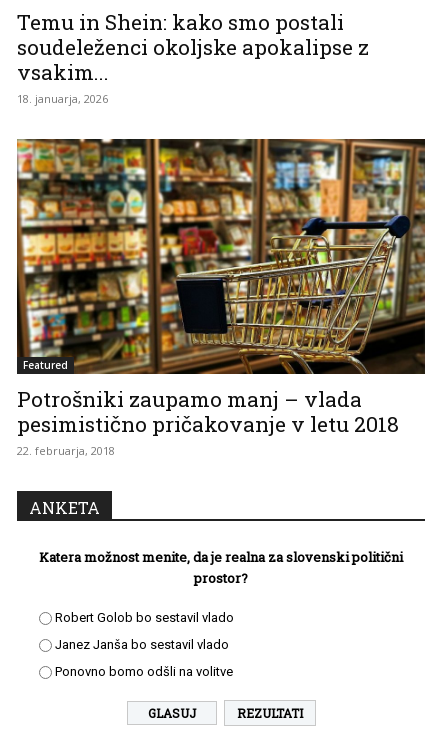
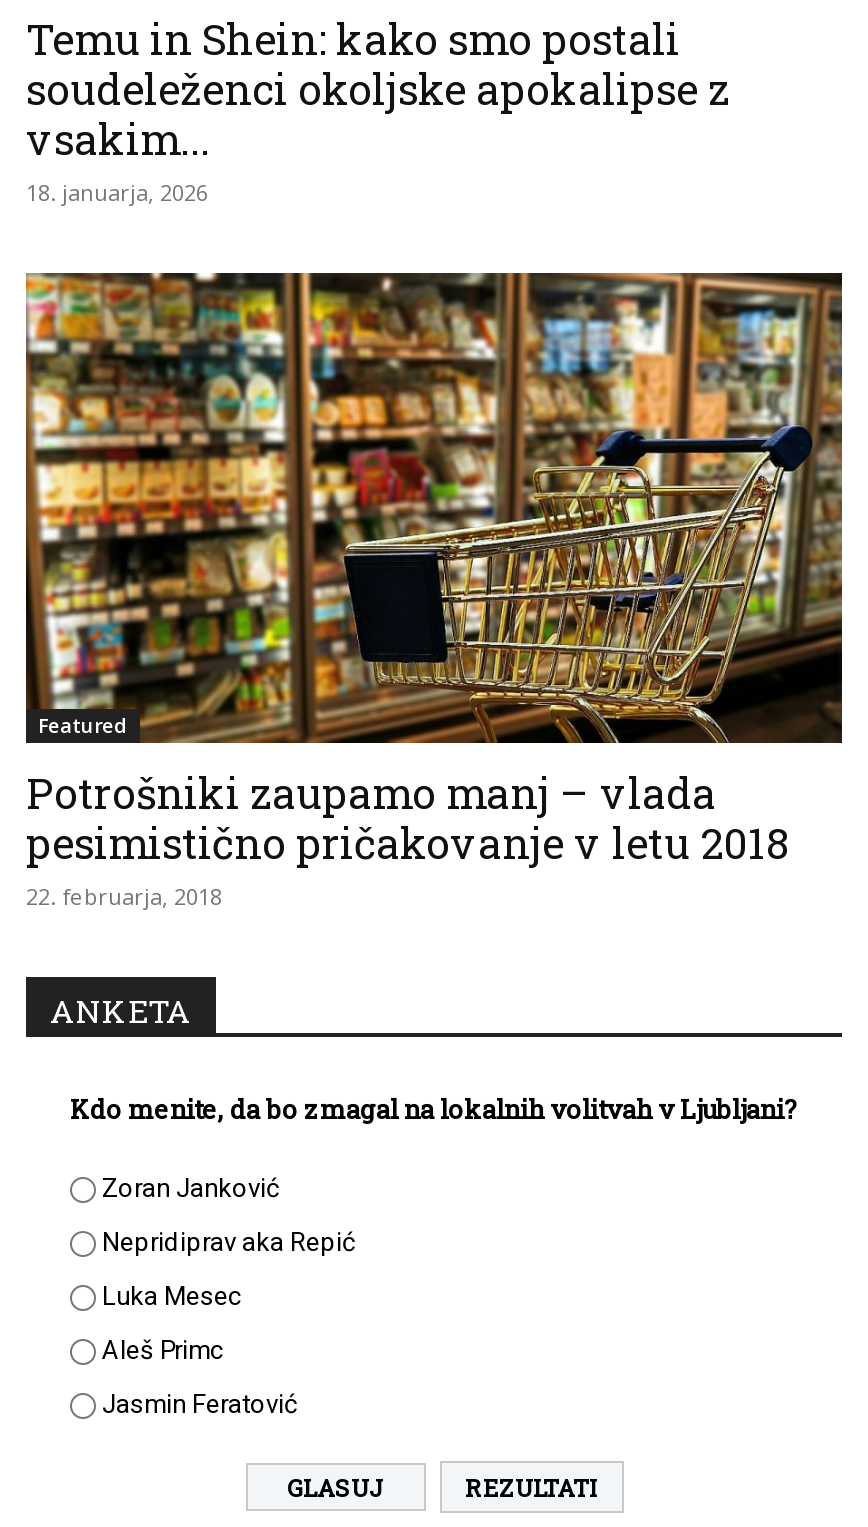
- Katera možnost menite, da je realna za slovenski politični
- prostor?
- Robert Golob bo sestavil vlado
- Janez Janša bo sestavil vlado
- Ponovno bomo odšli na volitve
+ Kdo menite, da bo zmagal na lokalnih volitvah v Ljubljani?
+ Zoran Janković
+ Nepridiprav aka Repić
+ Luka Mesec
+ Aleš Primc
+ Jasmin Feratović
